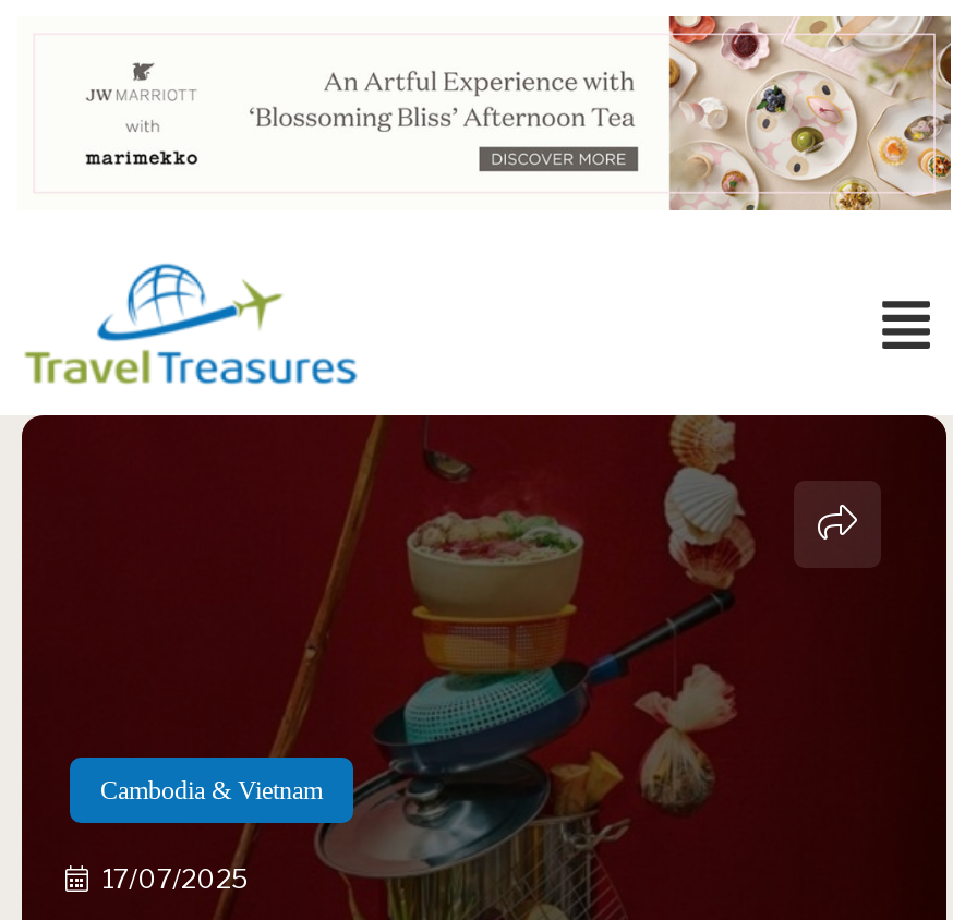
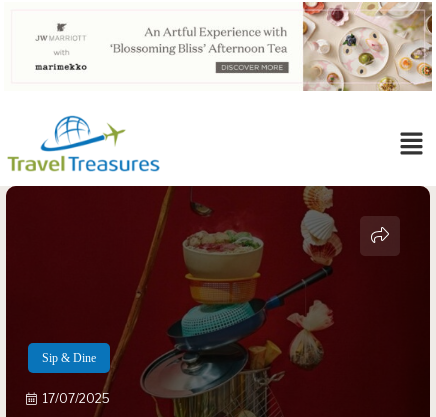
- Cambodia & Vietnam
+ Sip & Dine
